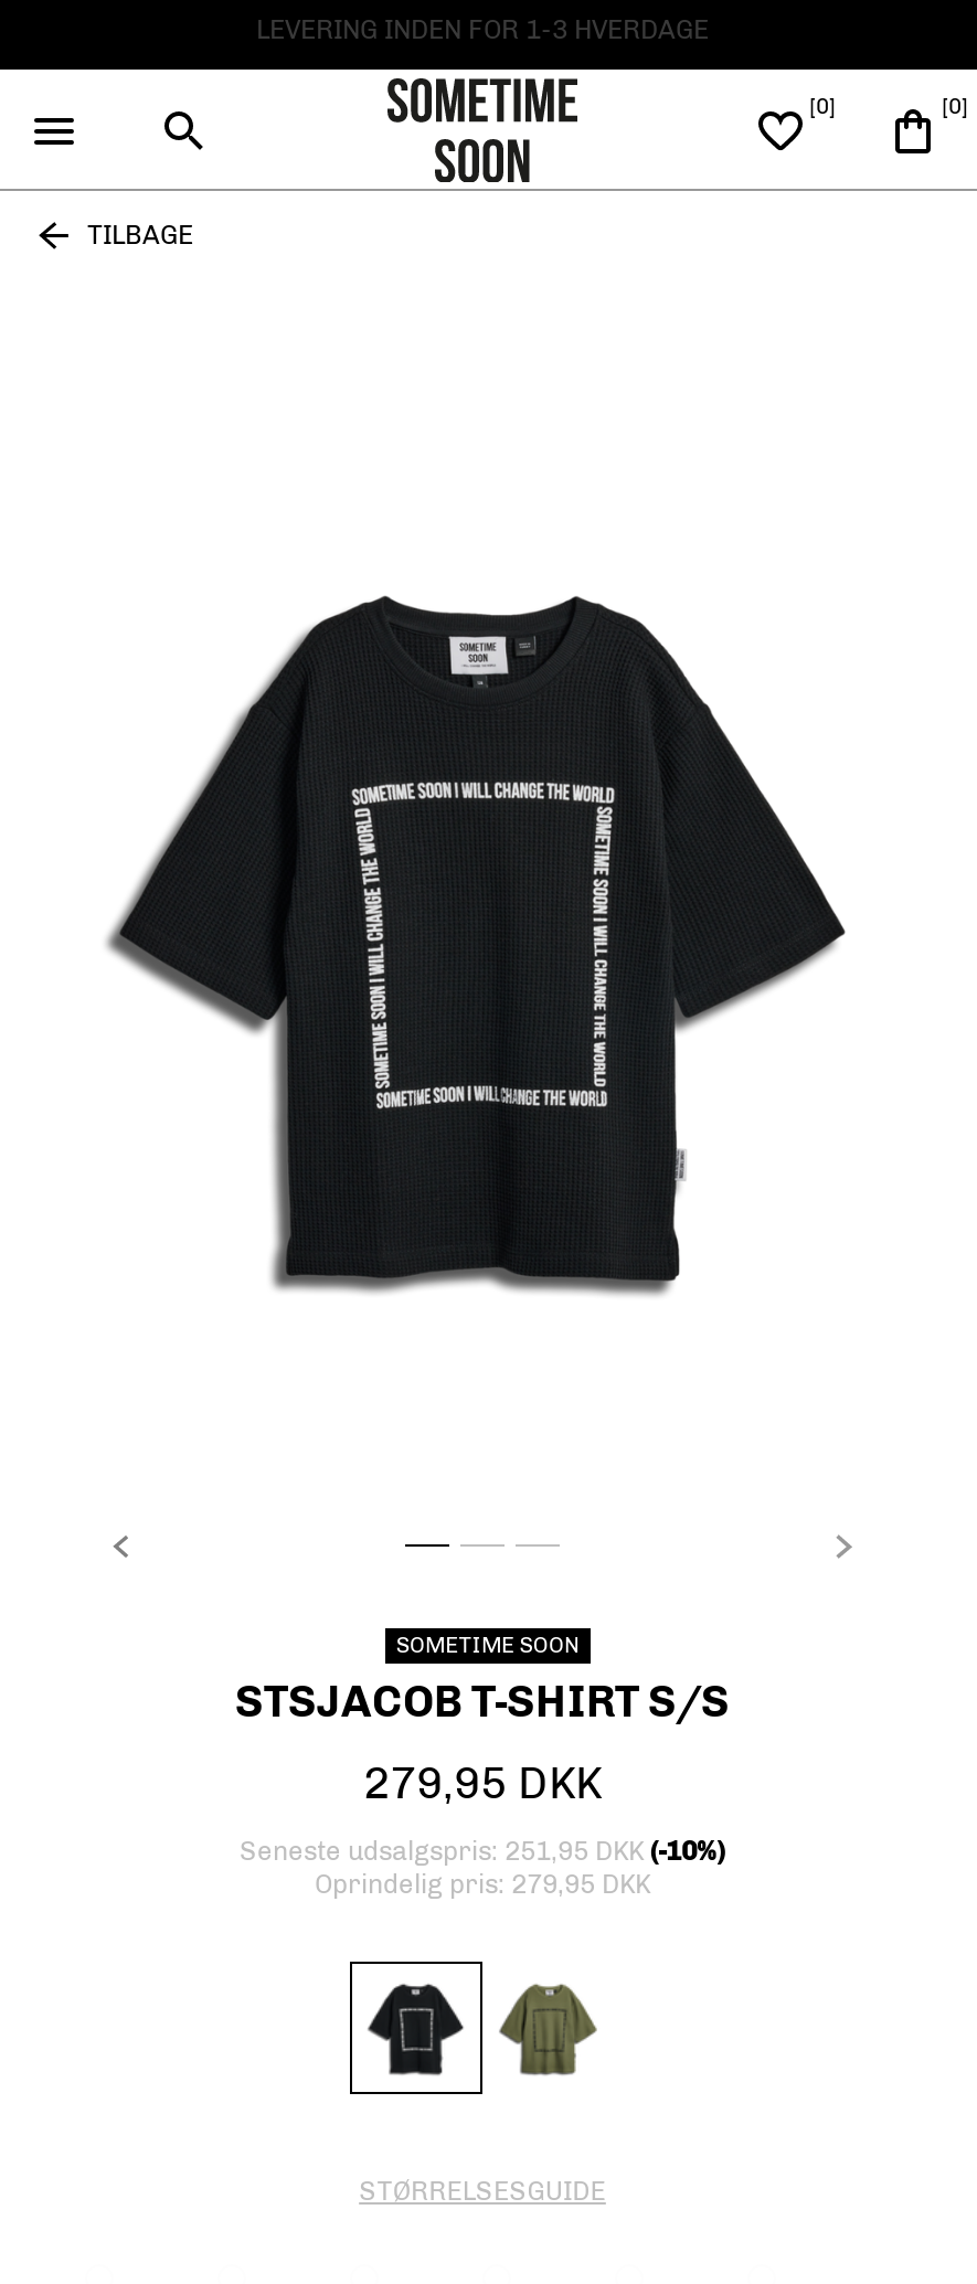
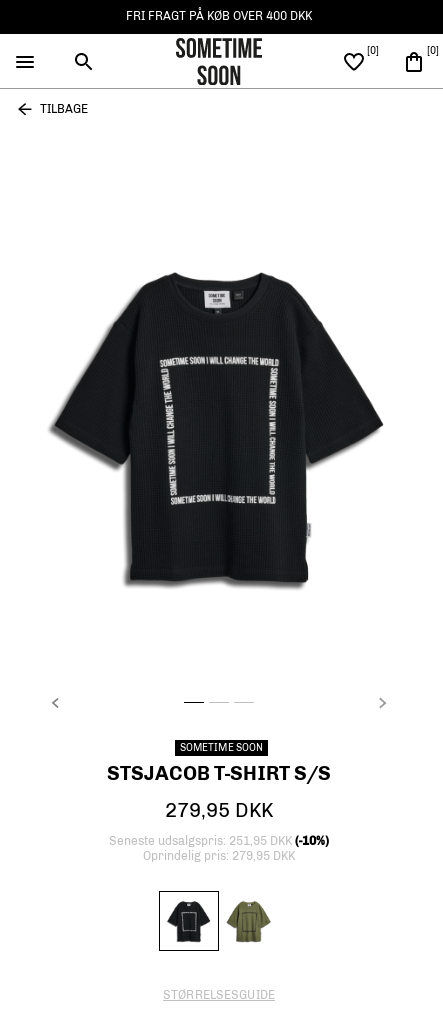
- LEVERING INDEN FOR 1-3 HVERDAGE
+ FRI FRAGT PÅ KØB OVER 400 DKK
